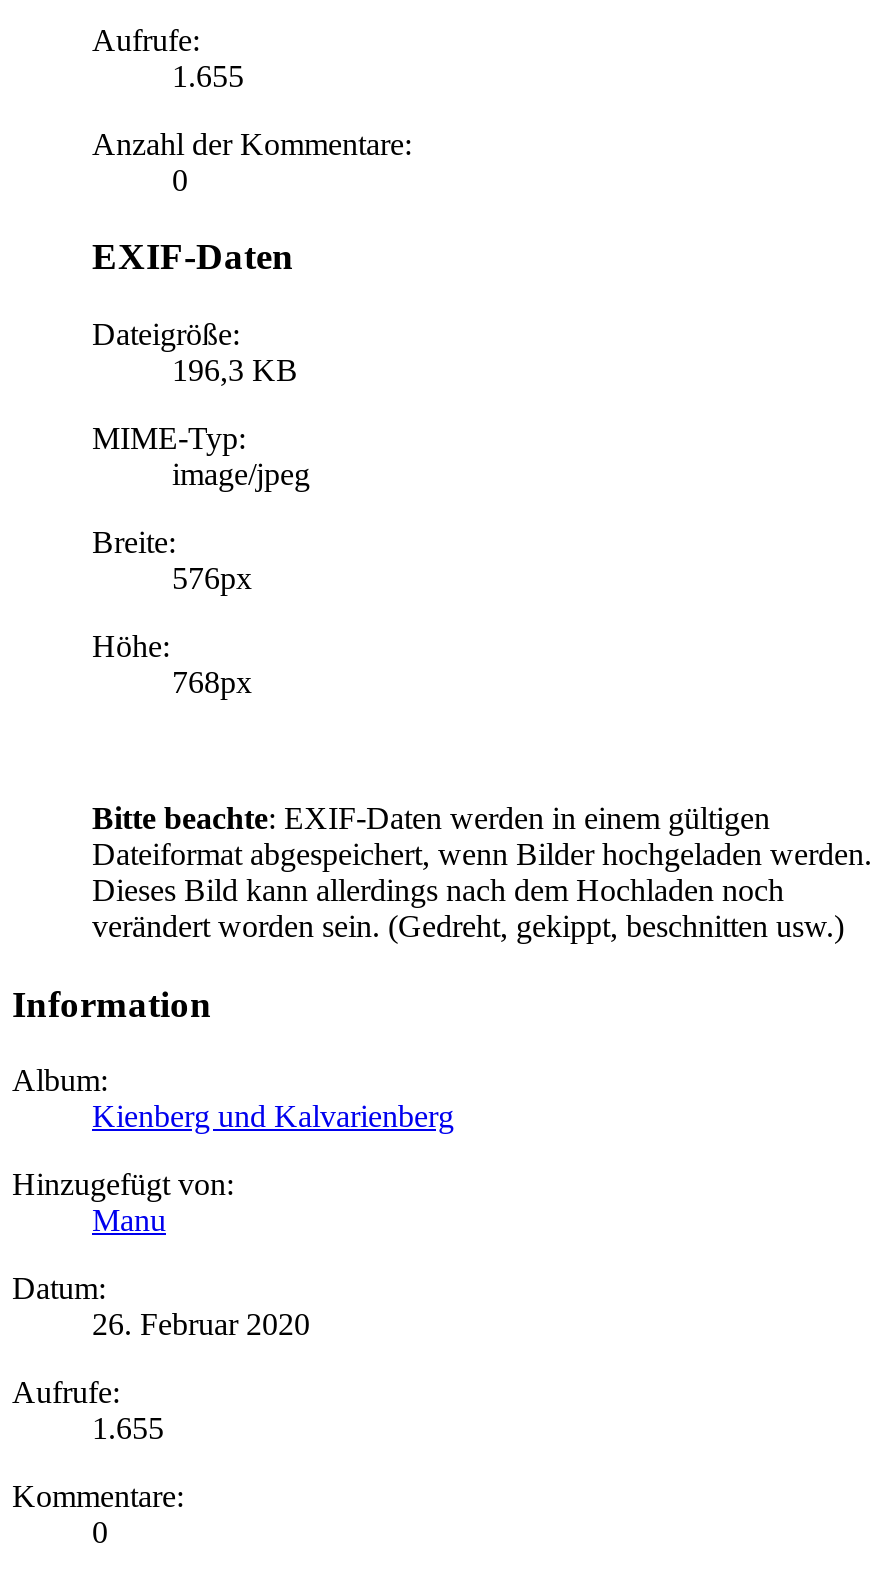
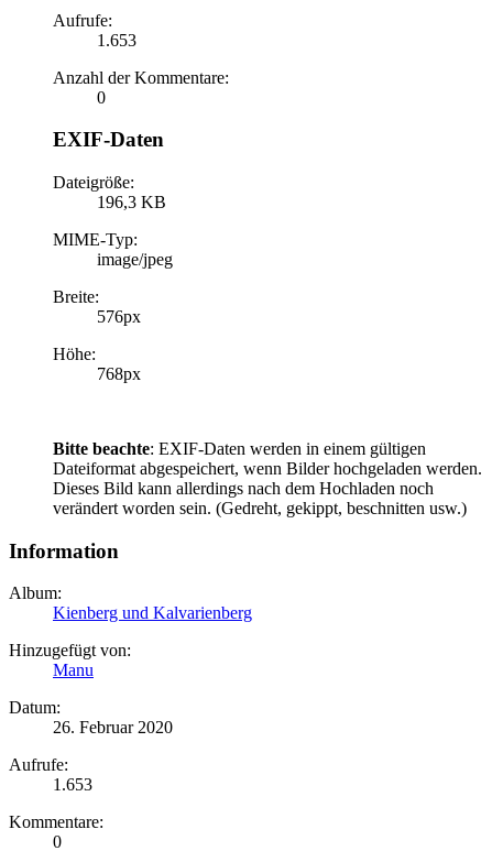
- 1.655
+ 1.653

- 1.655
+ 1.653
